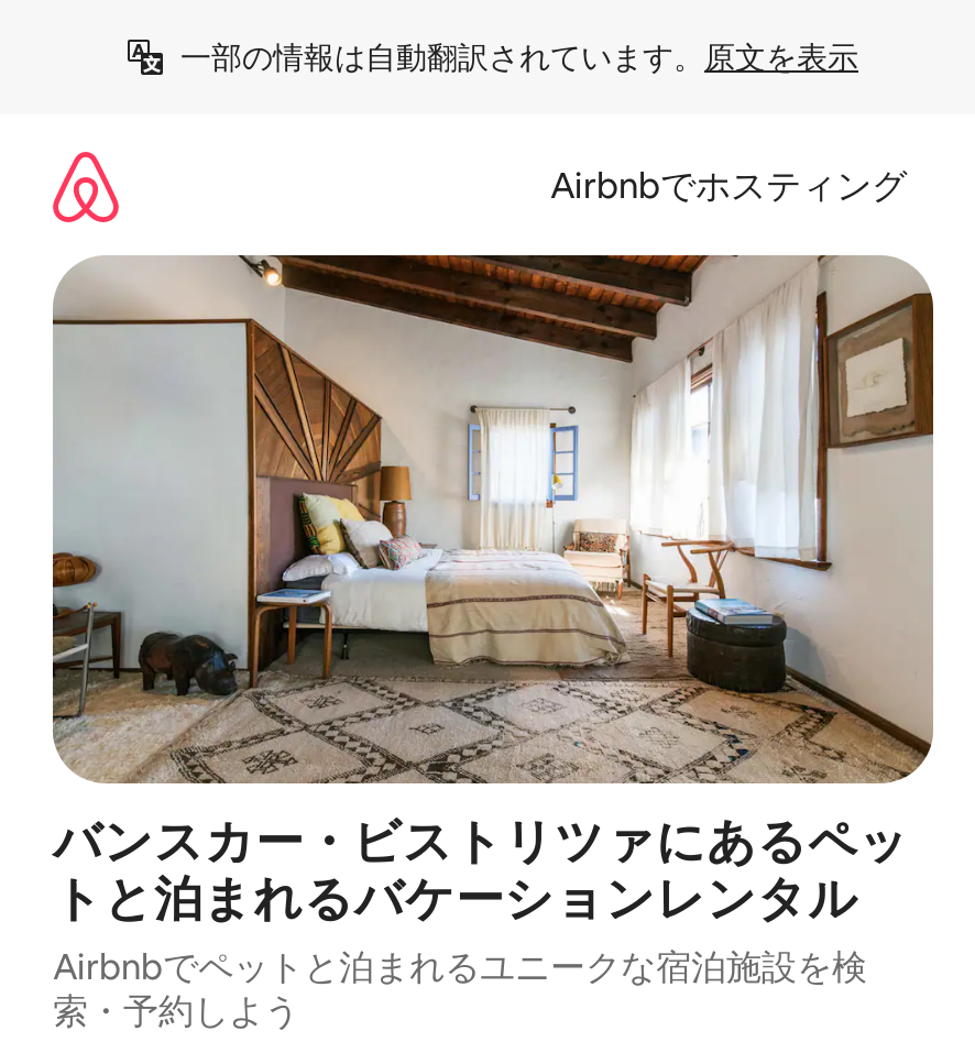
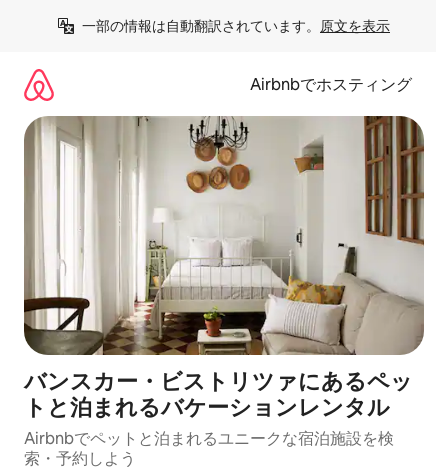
- [image]
+ [image]
